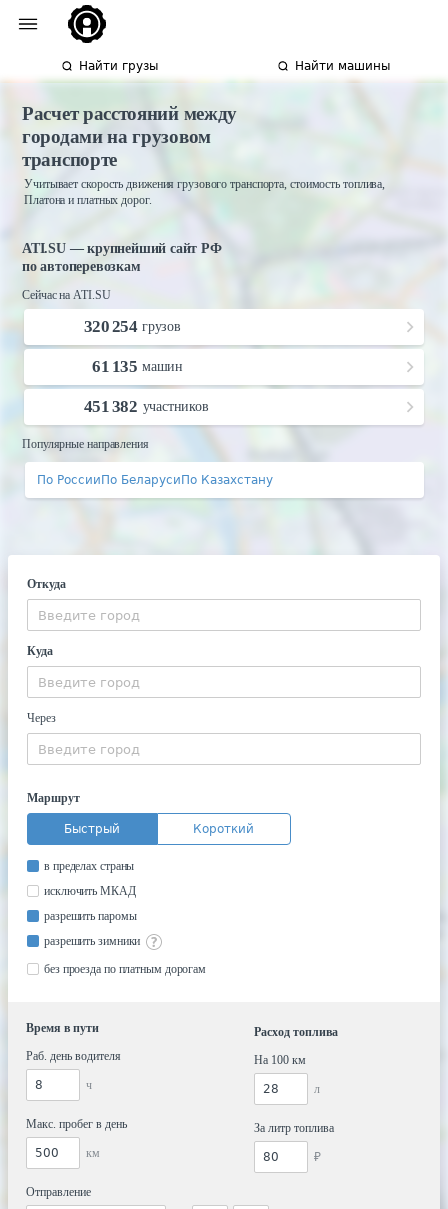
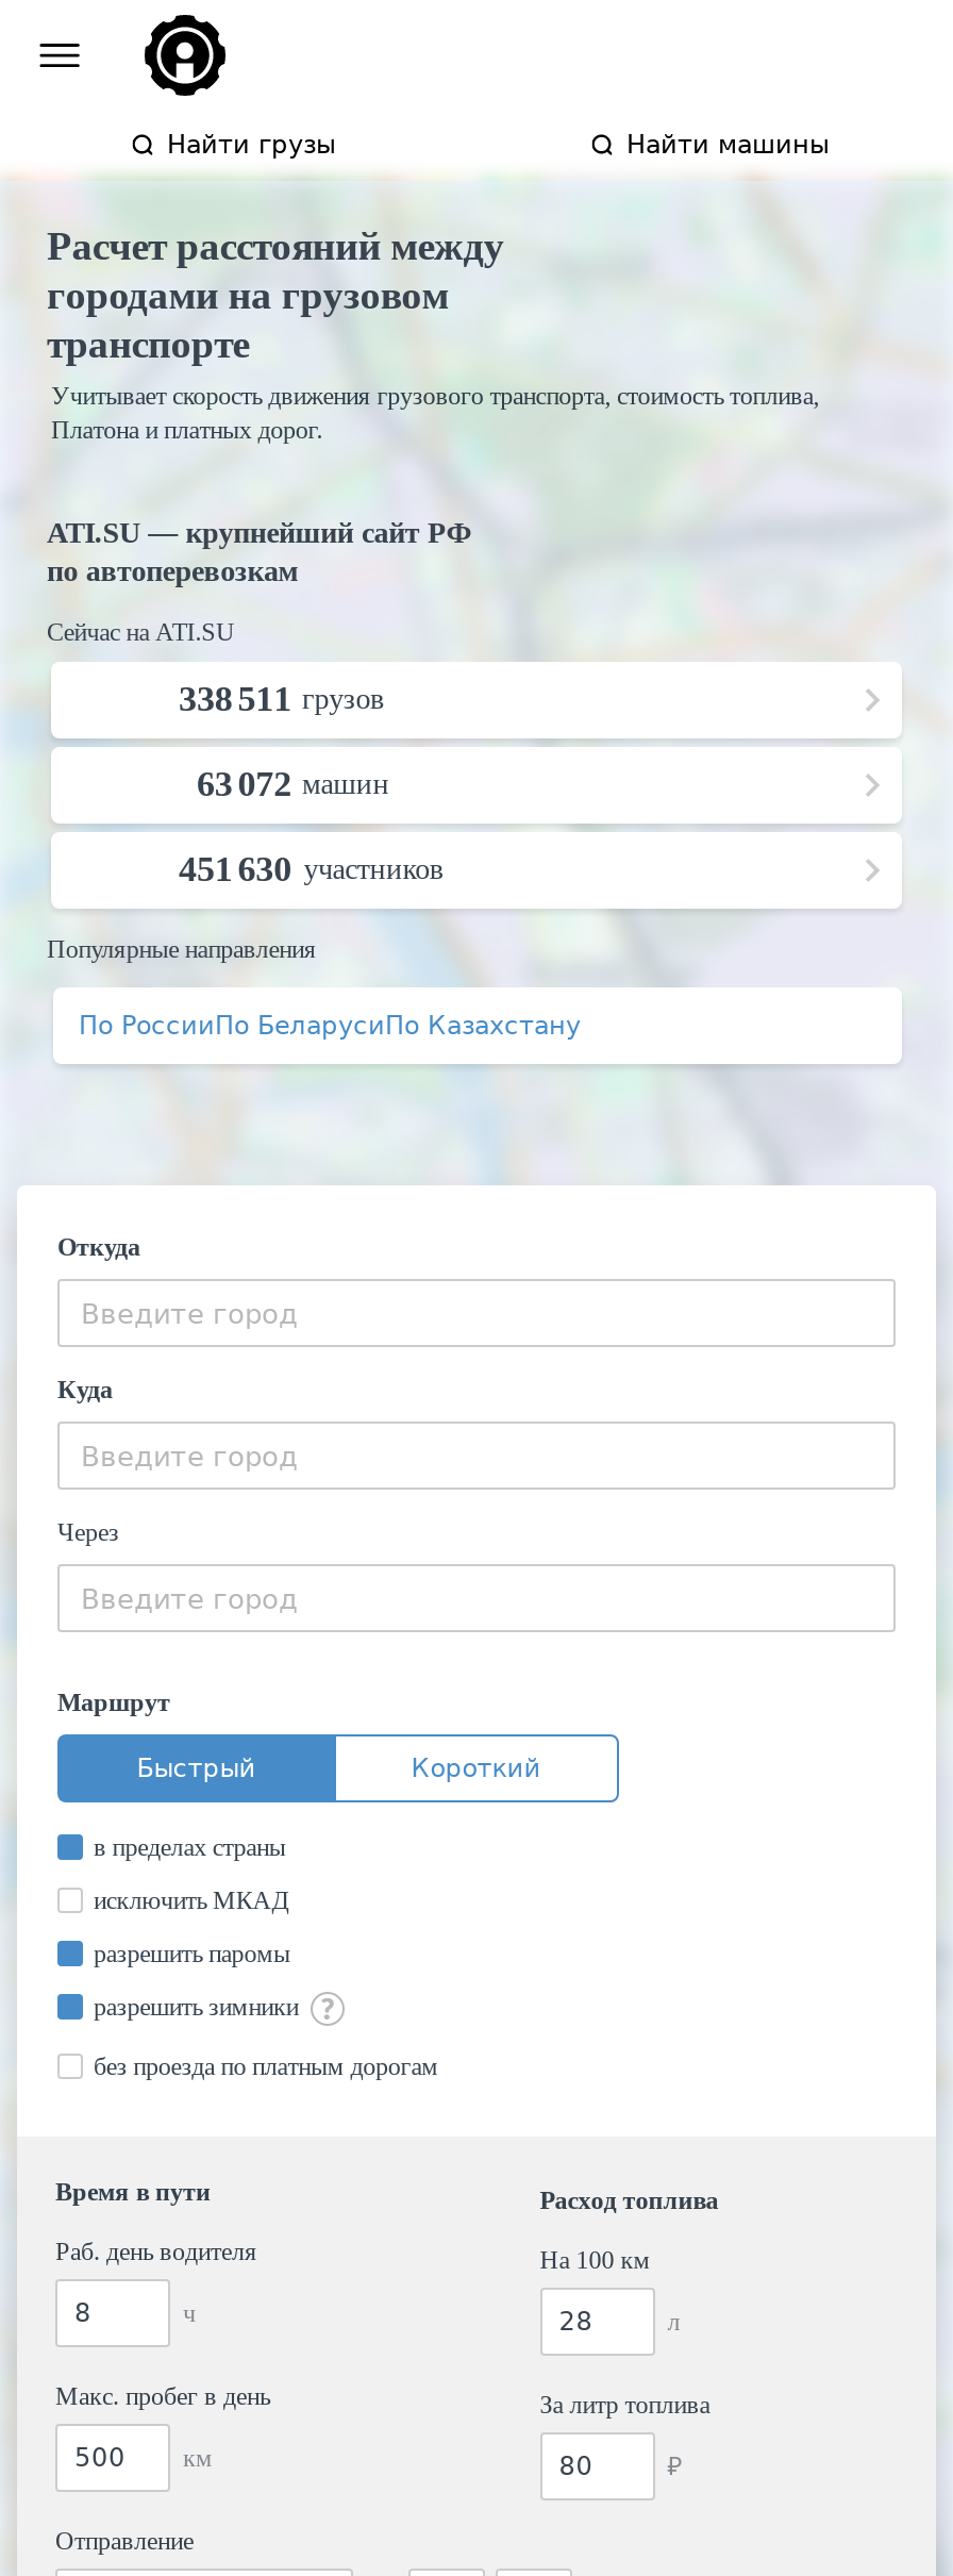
- 320 254 грузов
+ 338 511 грузов

- 61 135 машин
+ 63 072 машин

- 451 382 участников
+ 451 630 участников
